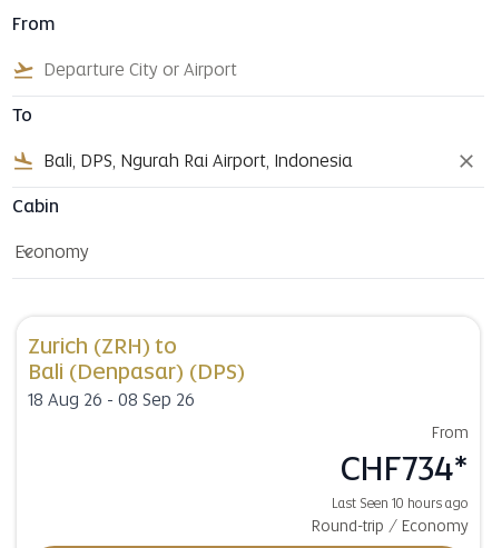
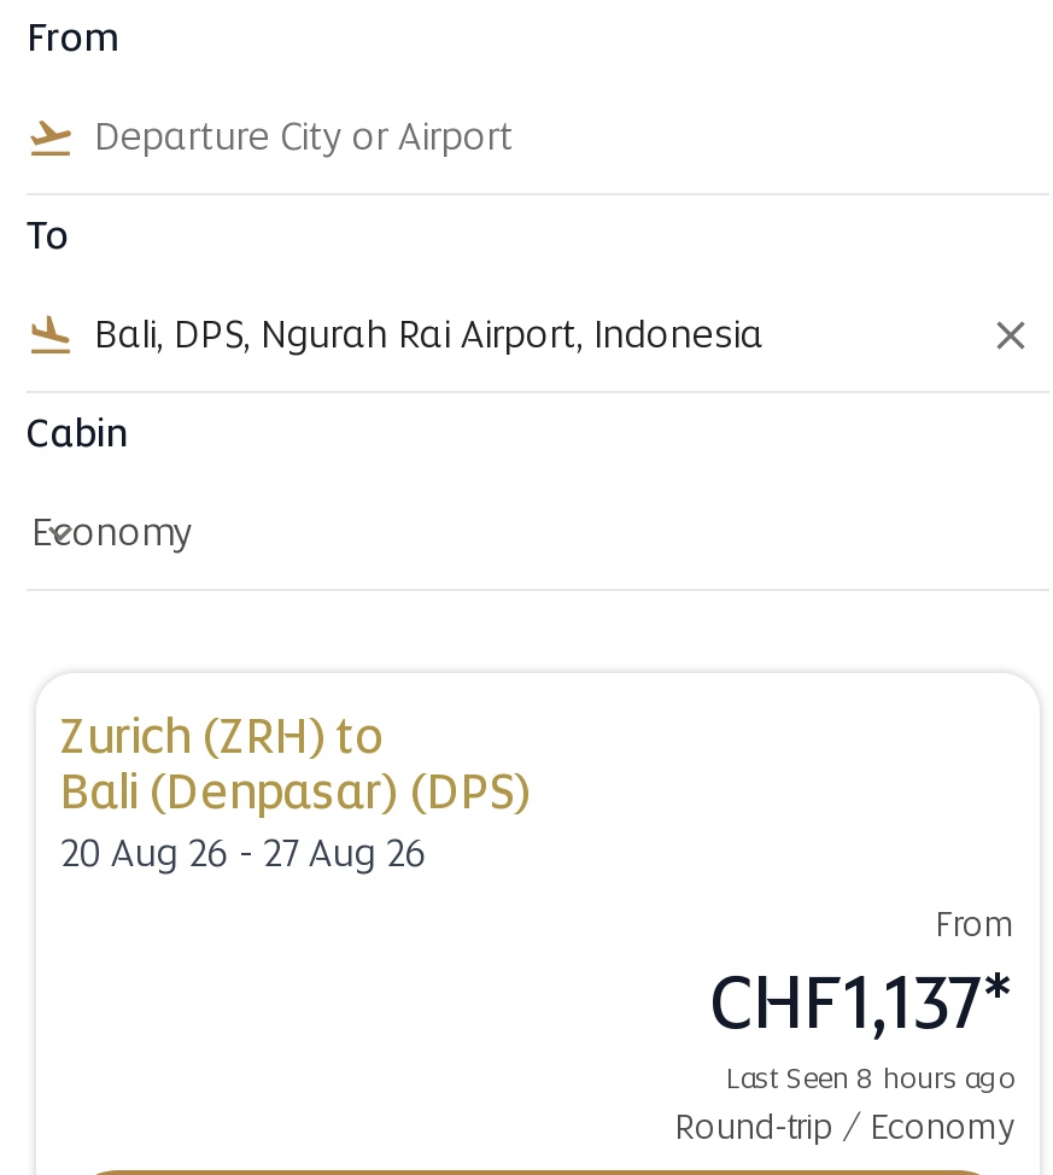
- 18 Aug 26 - 08 Sep 26
+ 20 Aug 26 - 27 Aug 26

- CHF734*
- Last Seen 10 hours ago
+ CHF1,137*
+ Last Seen 8 hours ago
